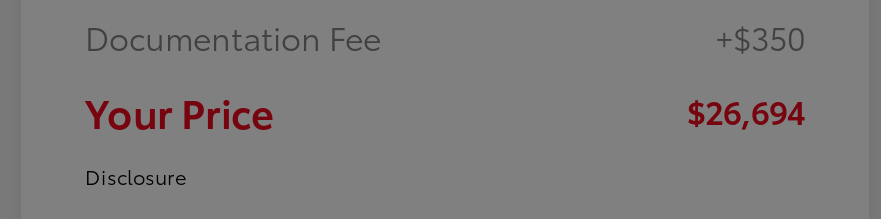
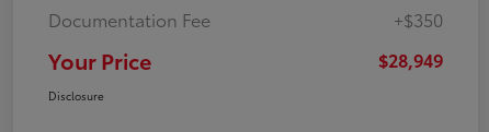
- $26,694
+ $28,949
